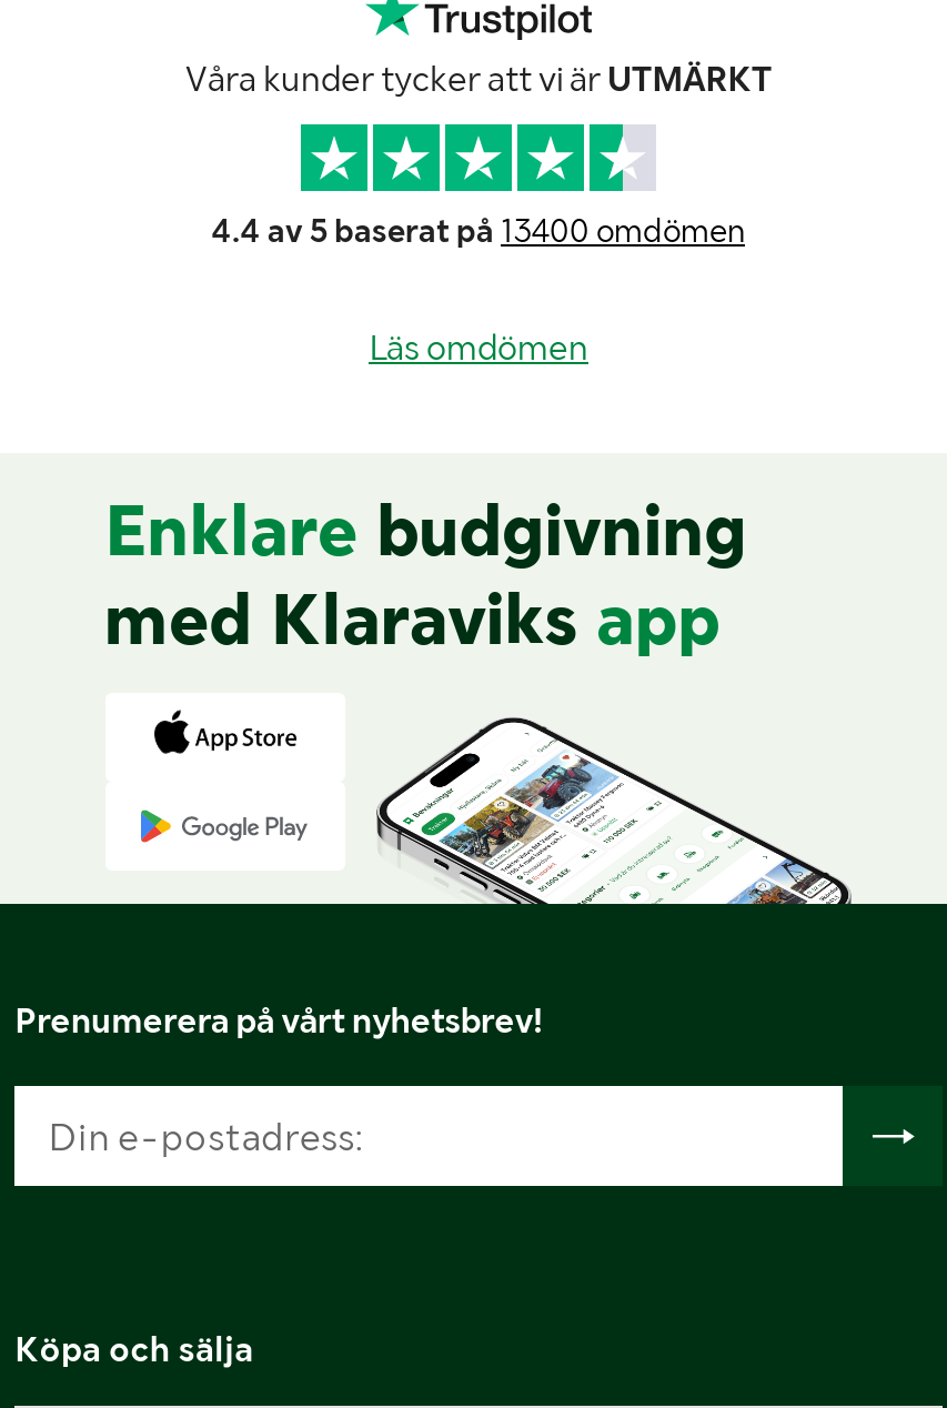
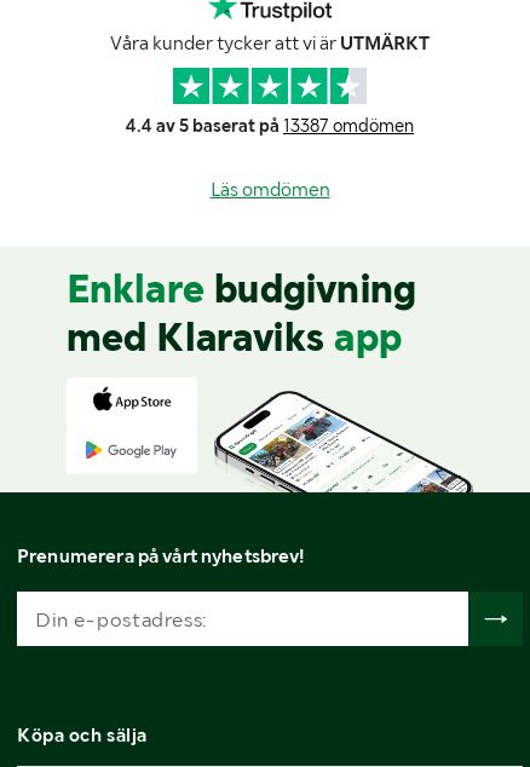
- 4.4 av 5 baserat på 13400 omdömen
+ 4.4 av 5 baserat på 13387 omdömen
